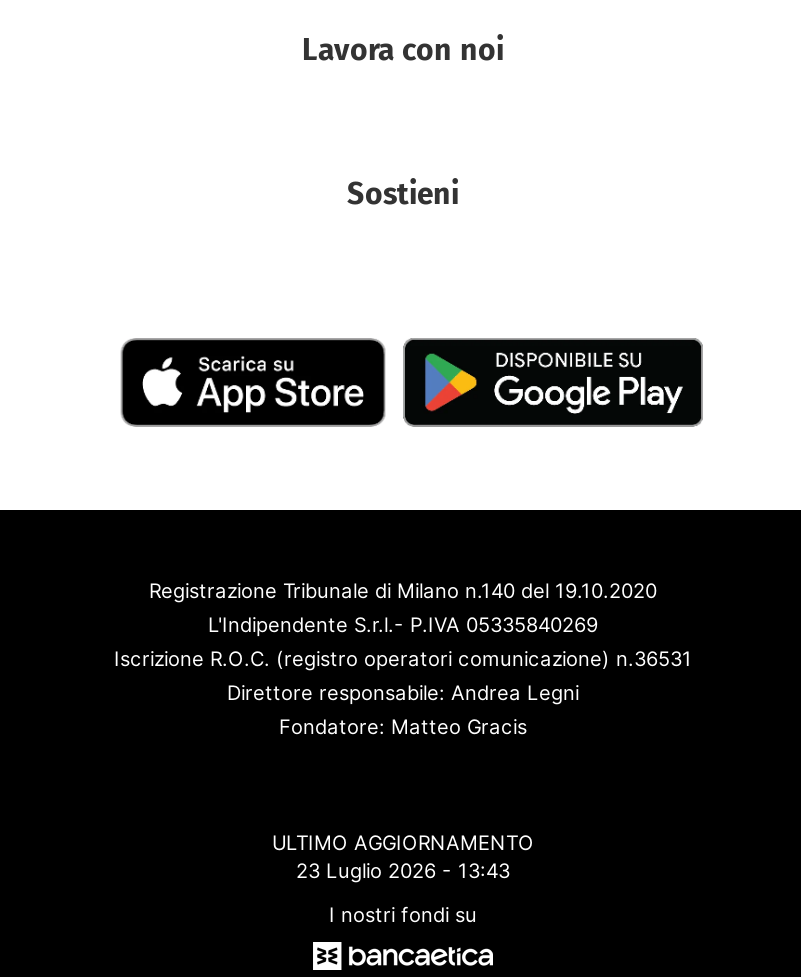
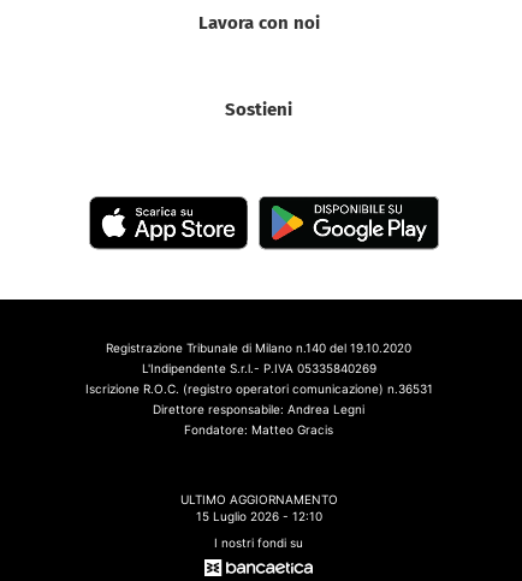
- 23 Luglio 2026 - 13:43
+ 15 Luglio 2026 - 12:10
